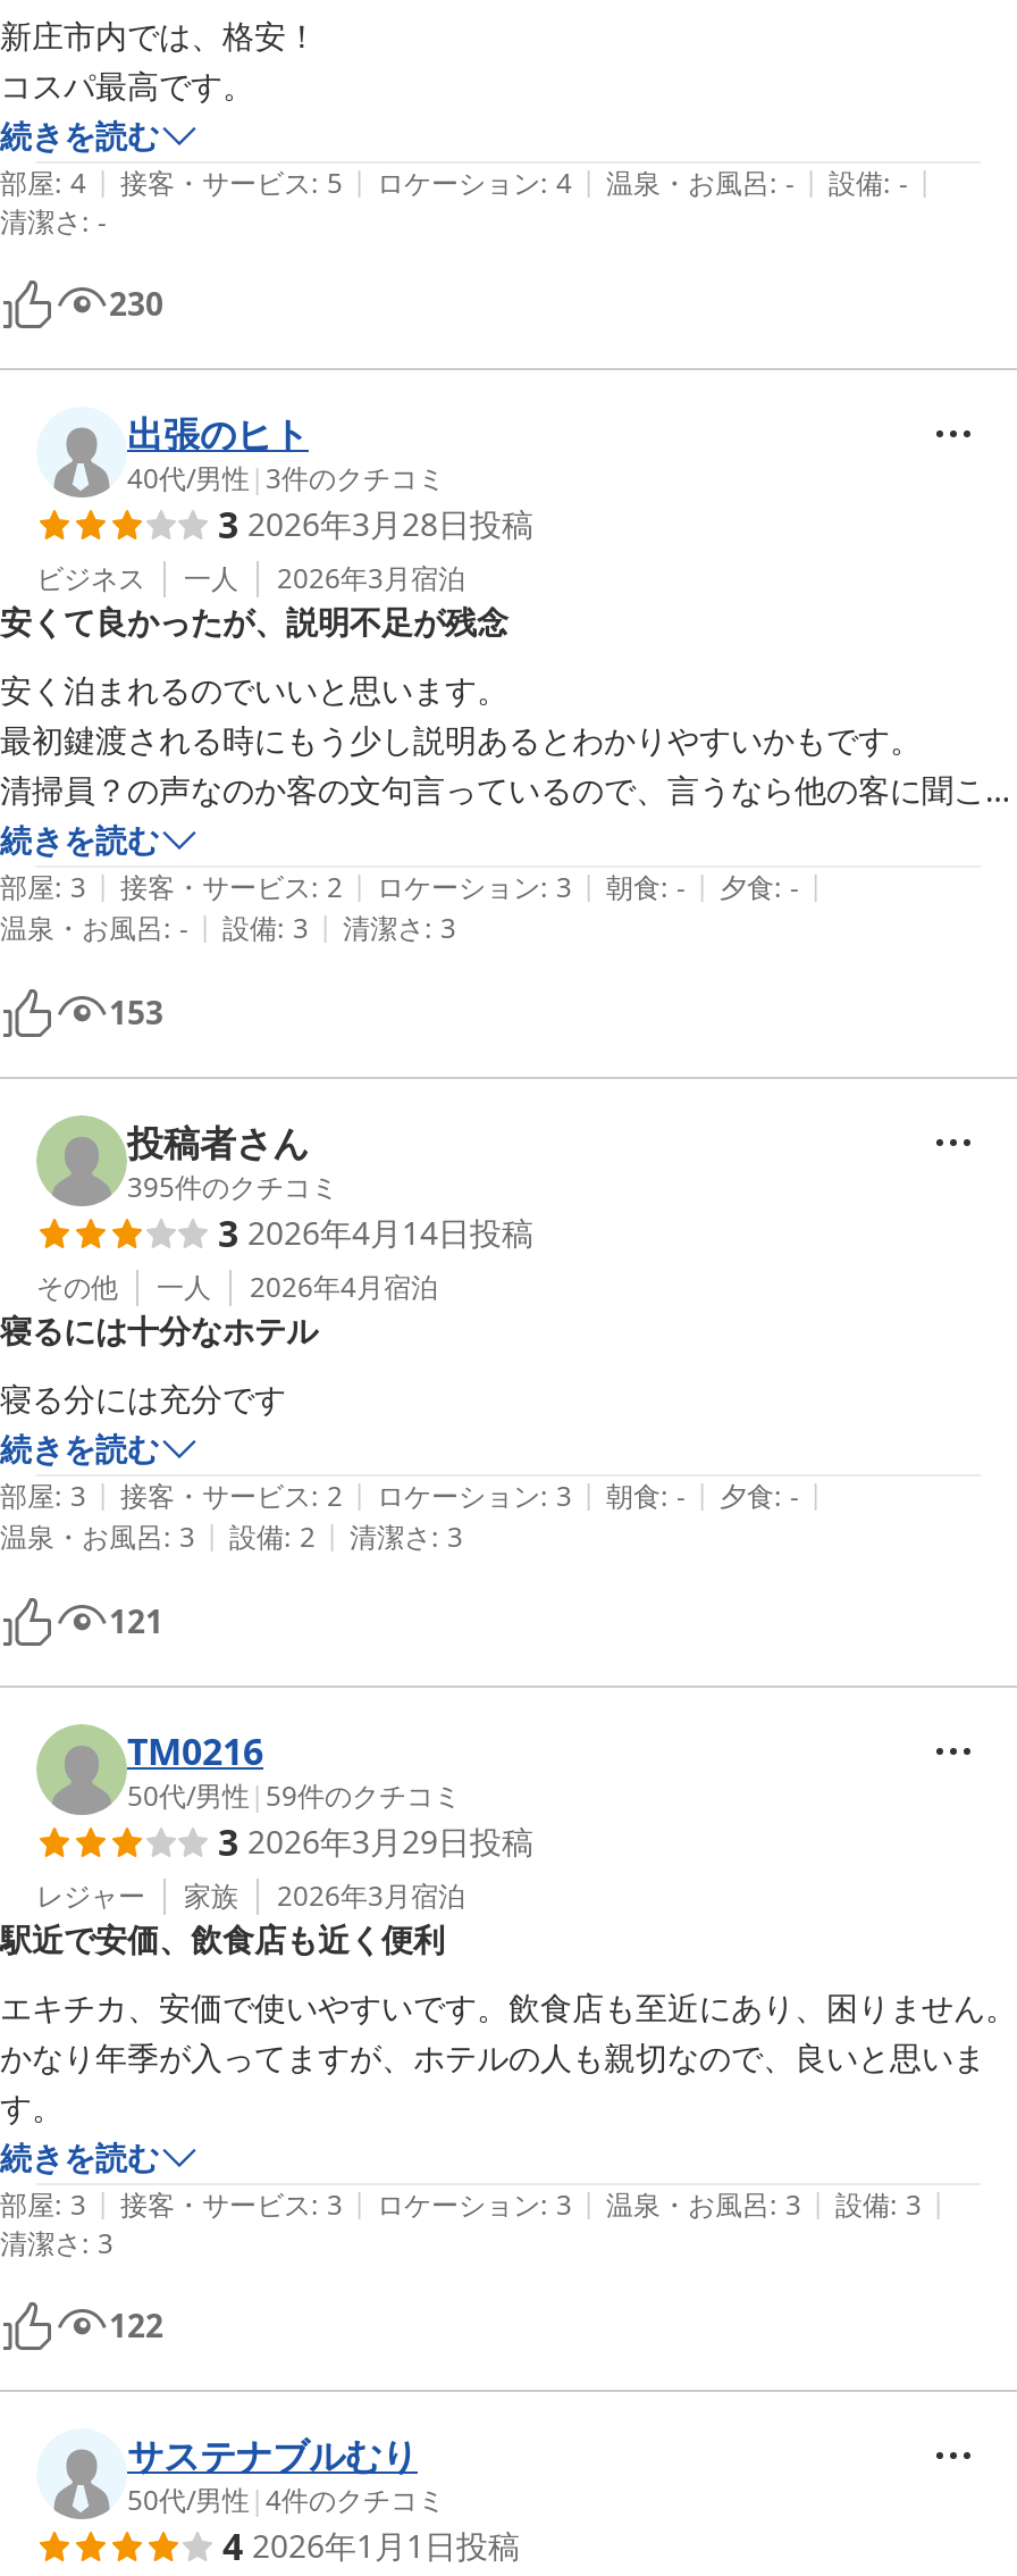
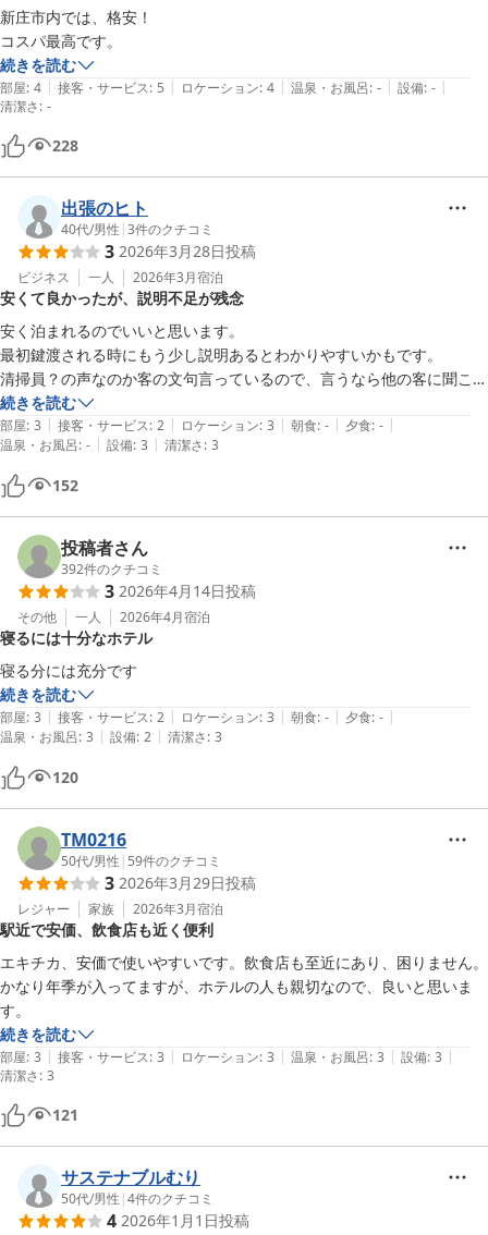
- 230
+ 228

- 153
+ 152

- 395件のクチコミ
+ 392件のクチコミ

- 121
+ 120

- 122
+ 121
